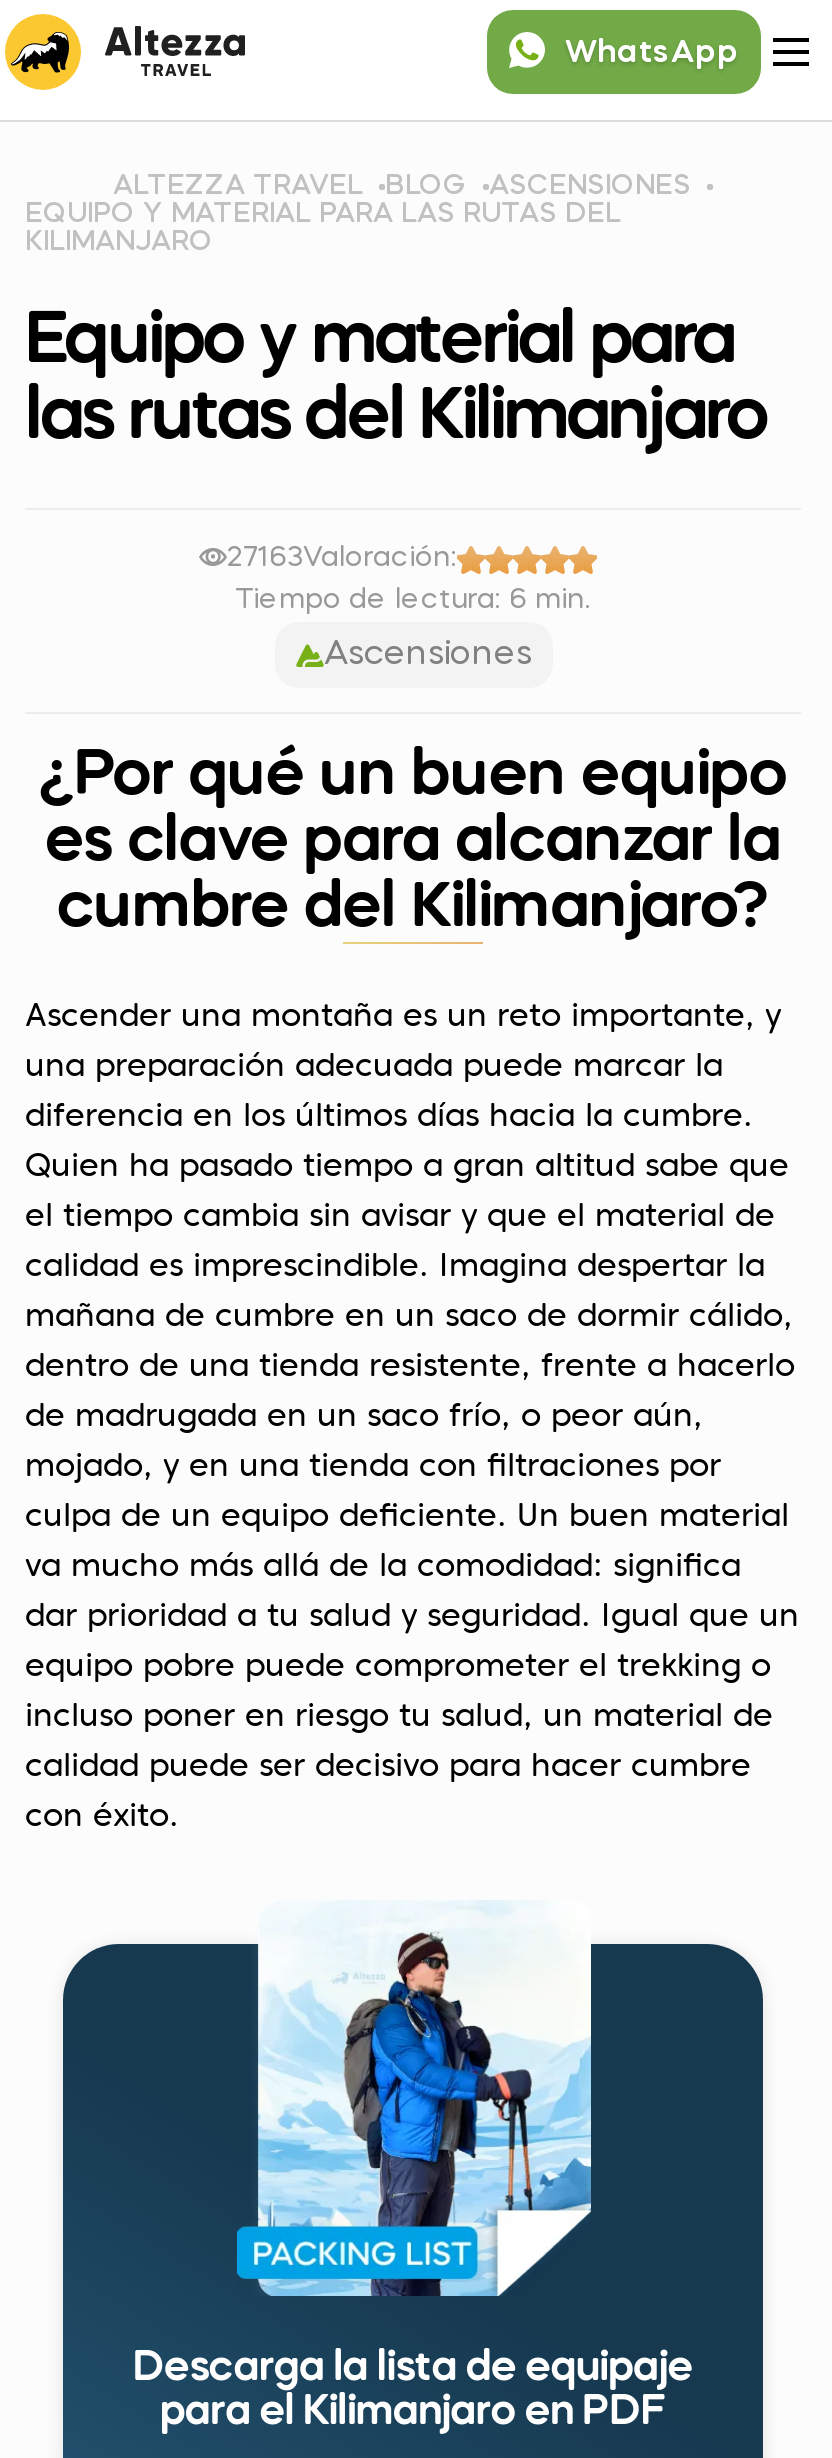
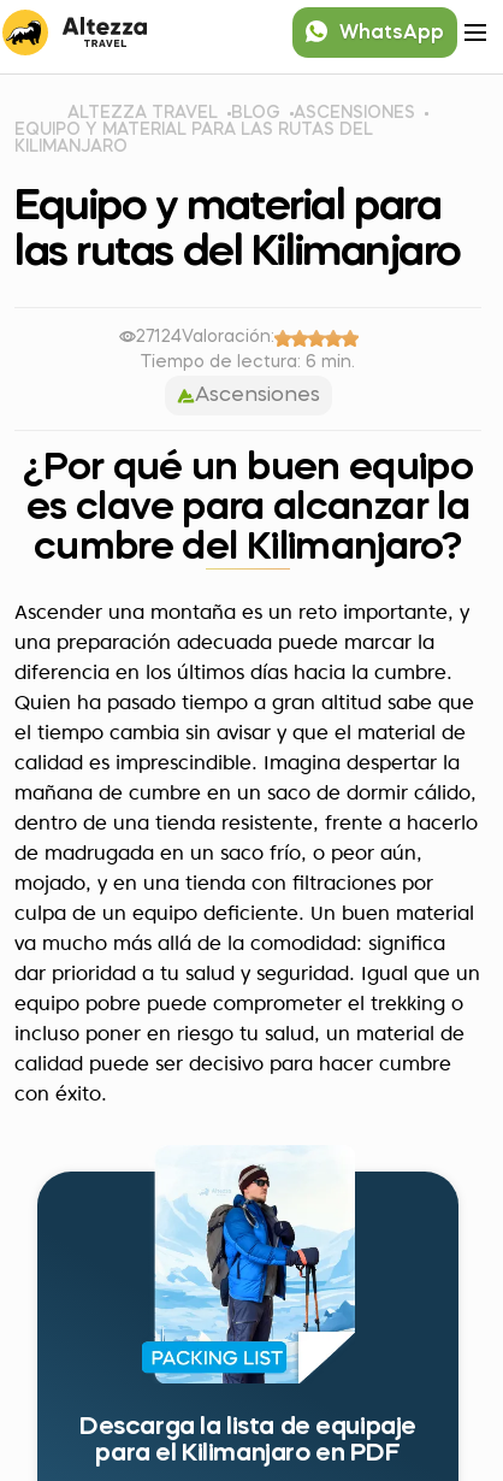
- 27163Valoración:
+ 27124Valoración:
